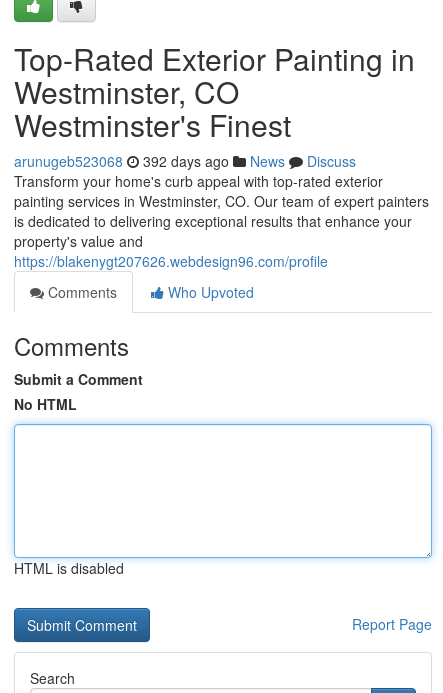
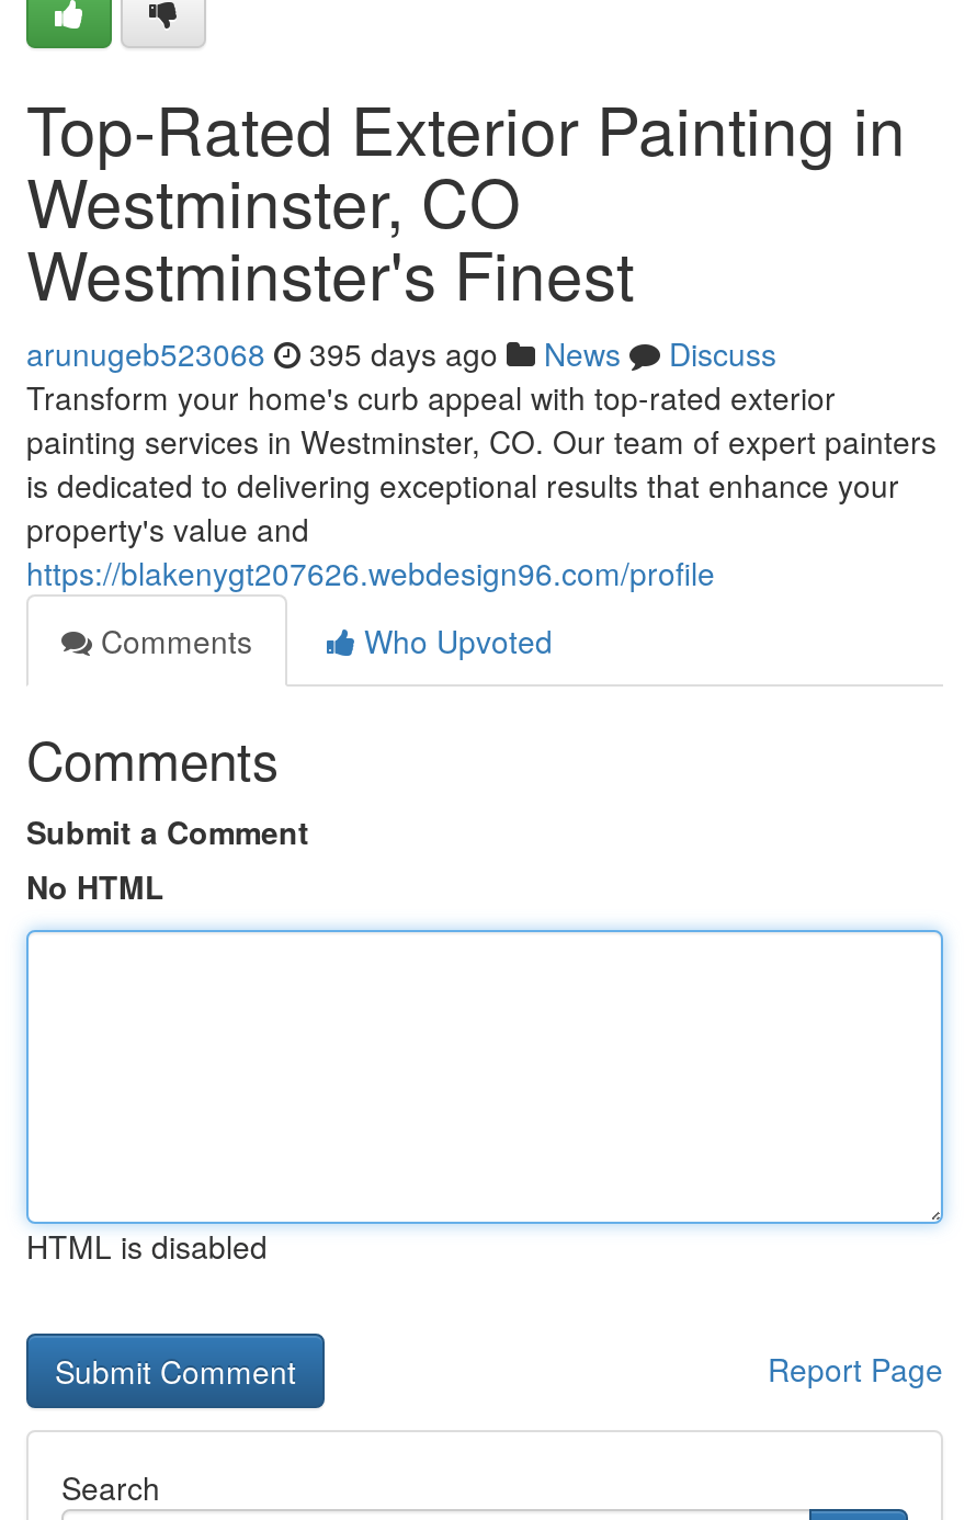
- arunugeb523068 392 days ago News Discuss
+ arunugeb523068 395 days ago News Discuss
